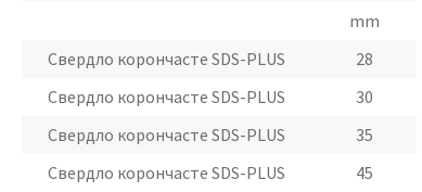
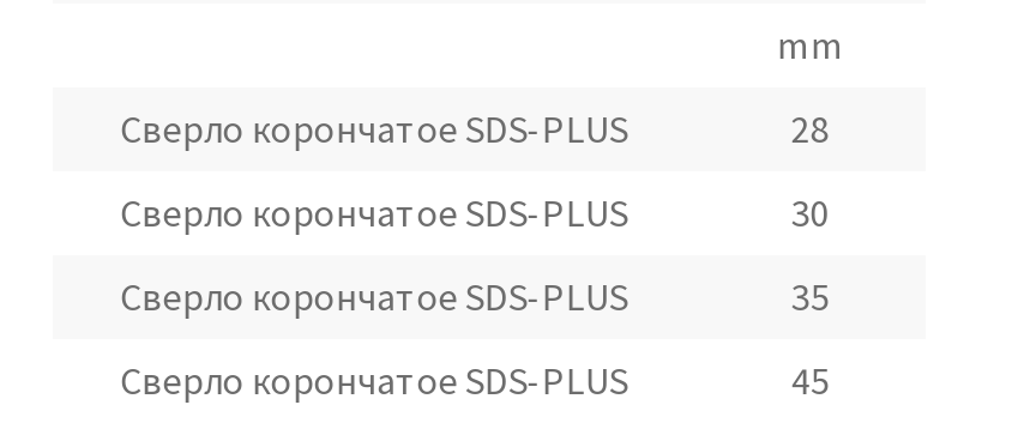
- Свердло корончасте SDS-PLUS
+ Сверло корончатое SDS-PLUS

- Свердло корончасте SDS-PLUS
+ Сверло корончатое SDS-PLUS

- Свердло корончасте SDS-PLUS
+ Сверло корончатое SDS-PLUS

- Свердло корончасте SDS-PLUS
+ Сверло корончатое SDS-PLUS
